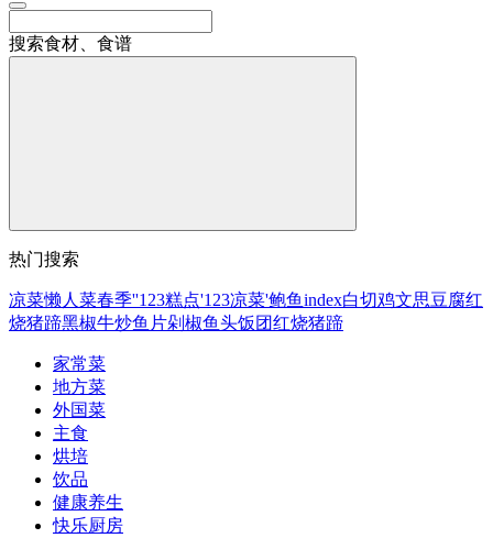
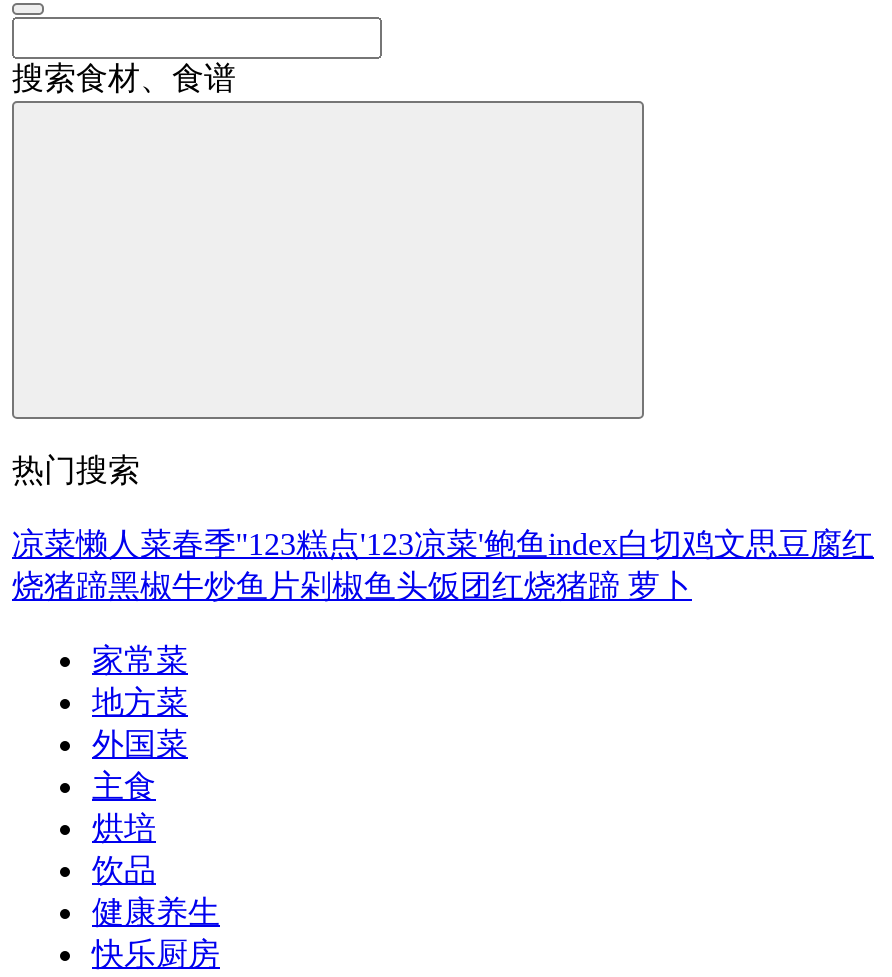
- 烧猪蹄黑椒牛炒鱼片剁椒鱼头饭团红烧猪蹄
+ 烧猪蹄黑椒牛炒鱼片剁椒鱼头饭团红烧猪蹄萝卜
